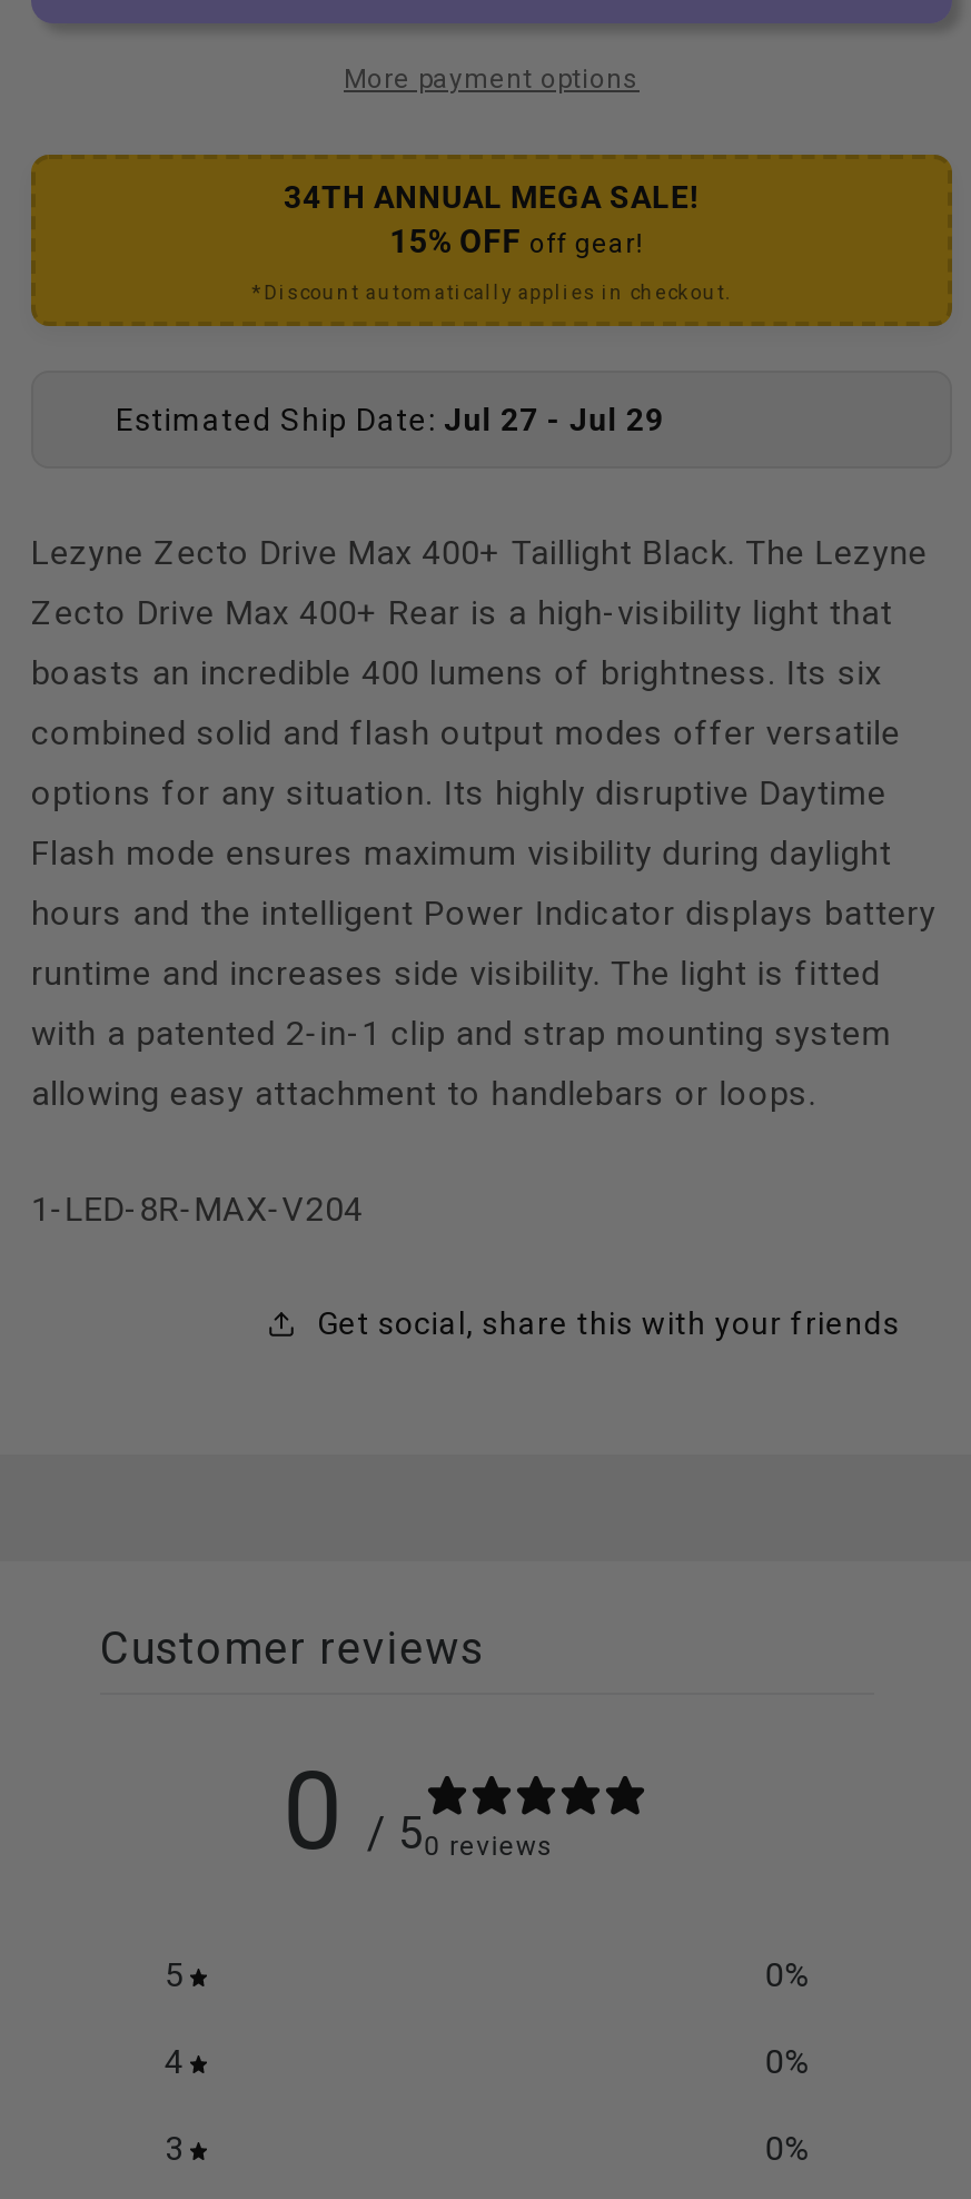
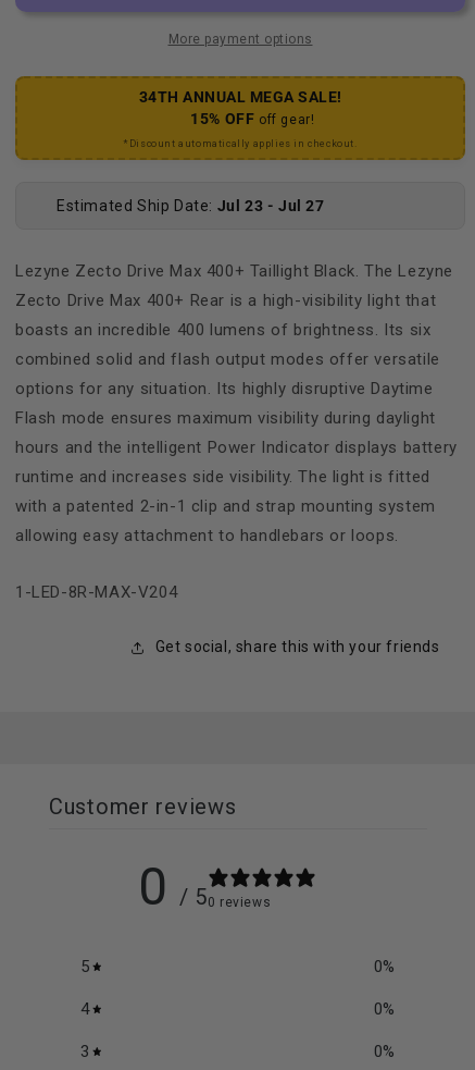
- Estimated Ship Date: Jul 27 - Jul 29
+ Estimated Ship Date: Jul 23 - Jul 27
